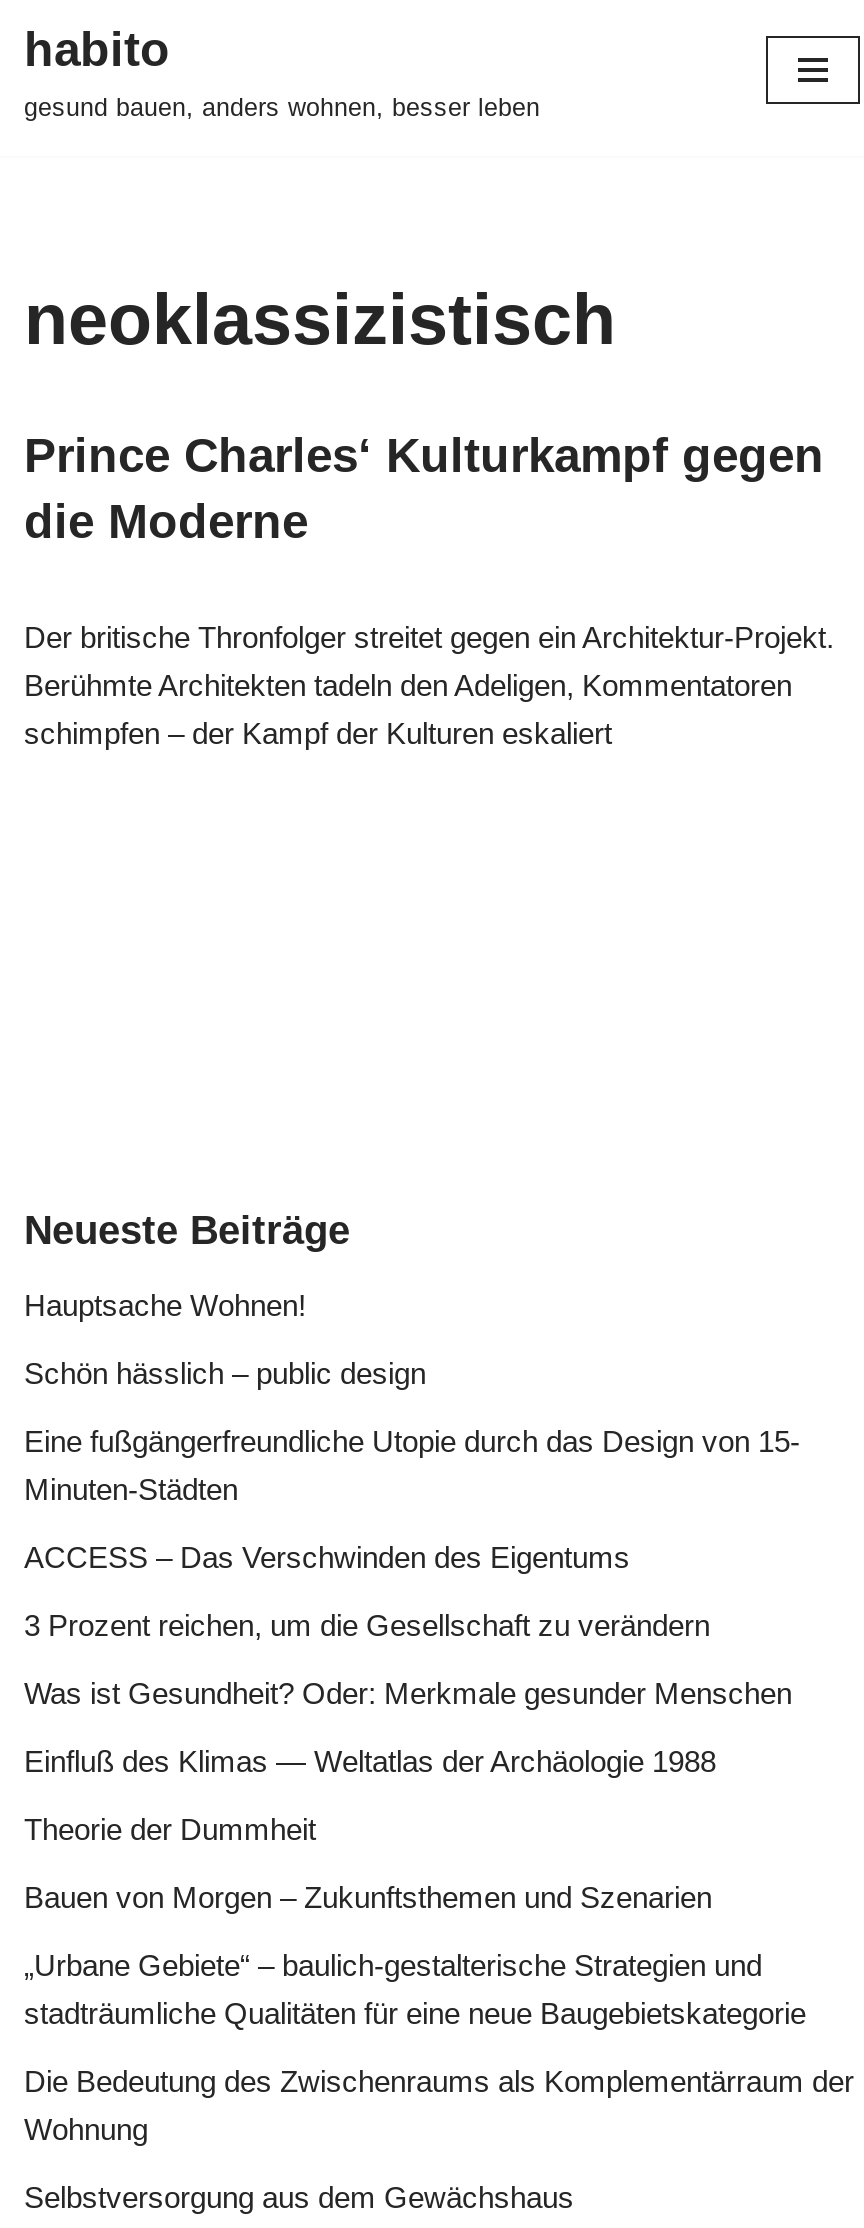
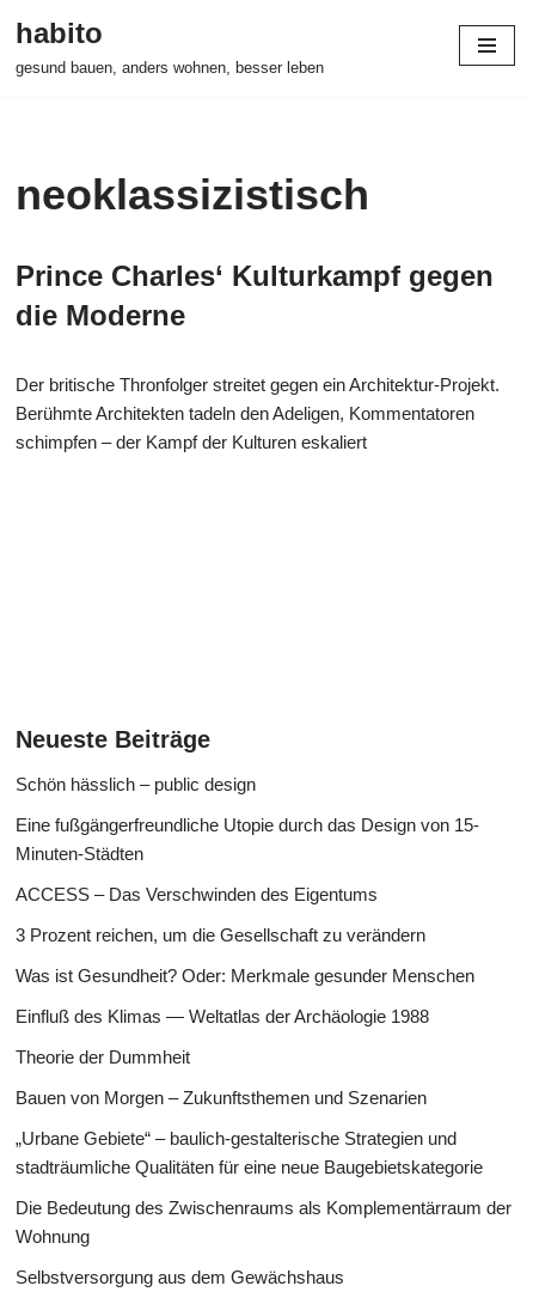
- Hauptsache Wohnen!
